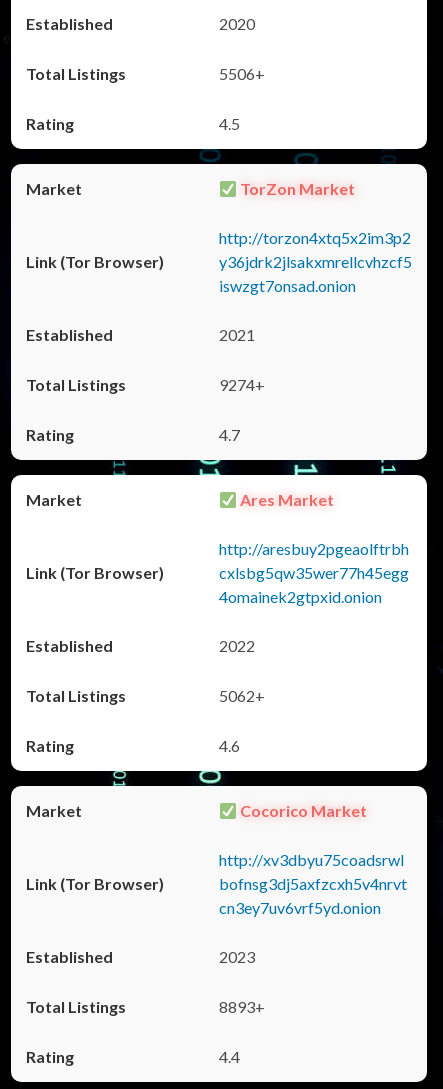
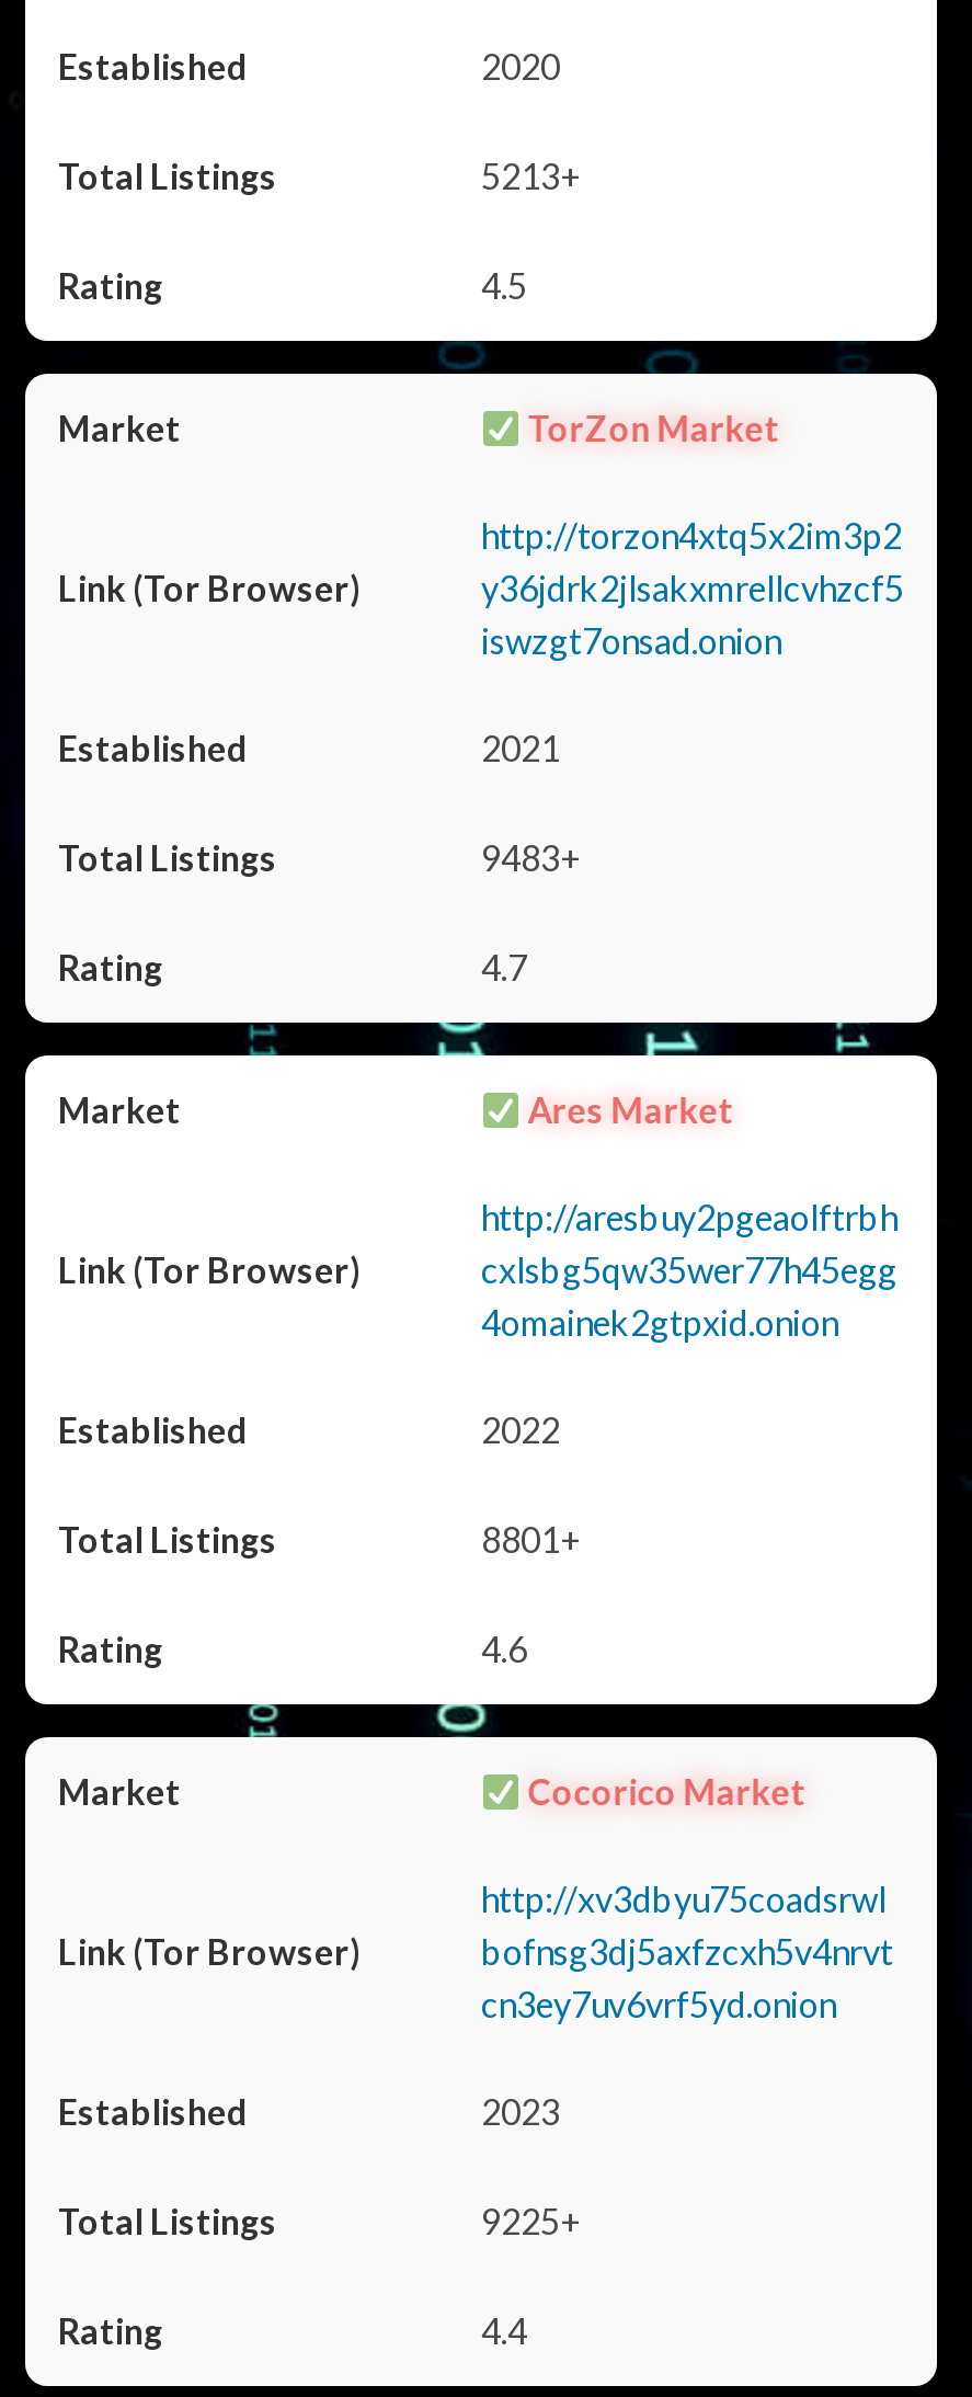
- 5506+
+ 5213+

- 9274+
+ 9483+

- 5062+
+ 8801+

- 8893+
+ 9225+
